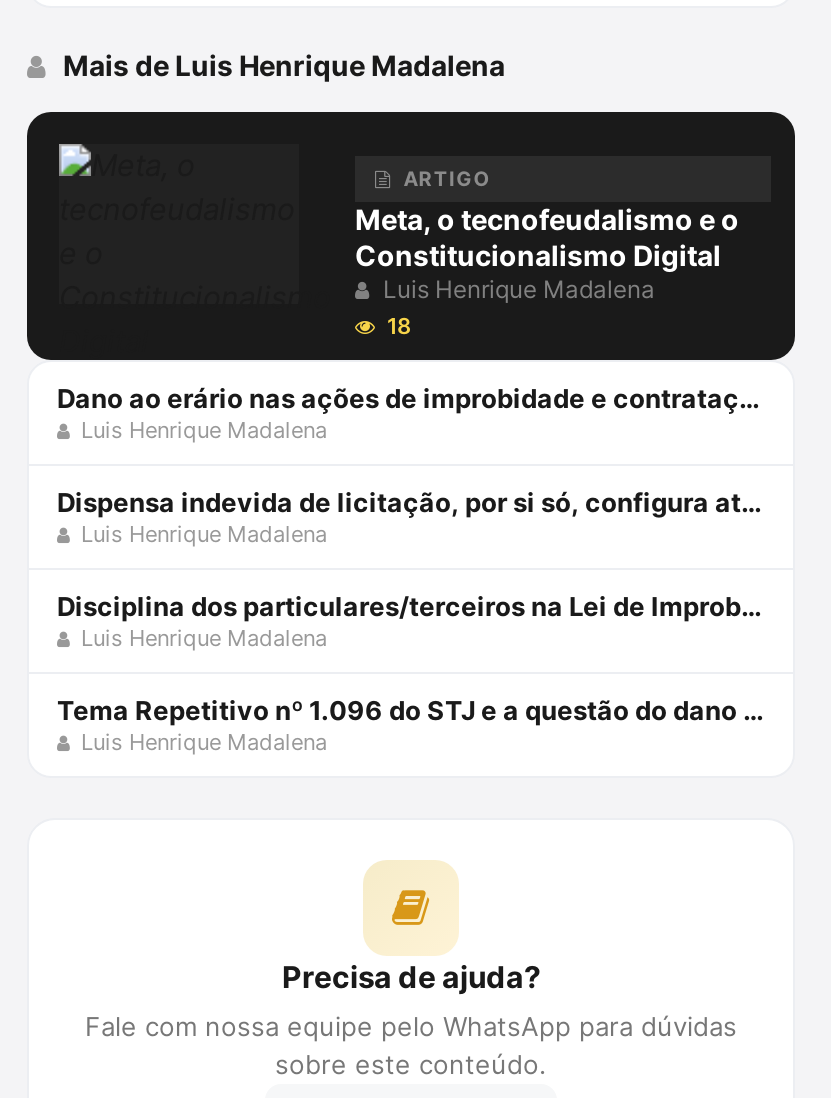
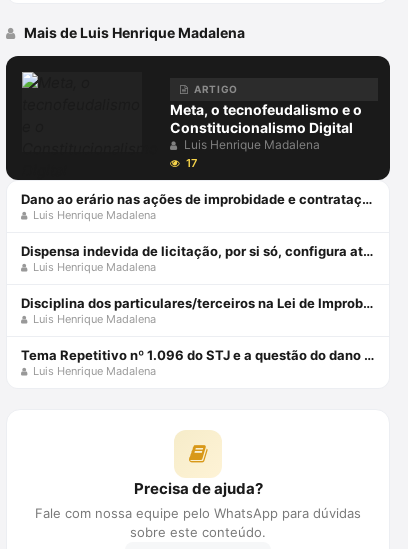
- 18
+ 17
